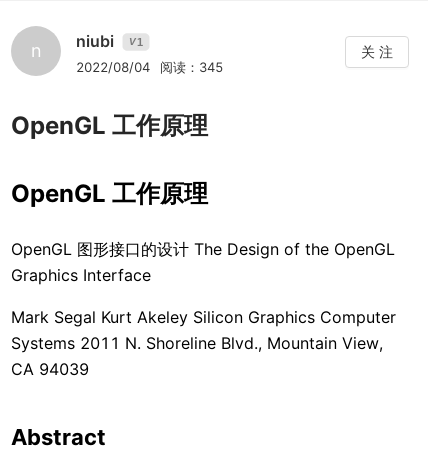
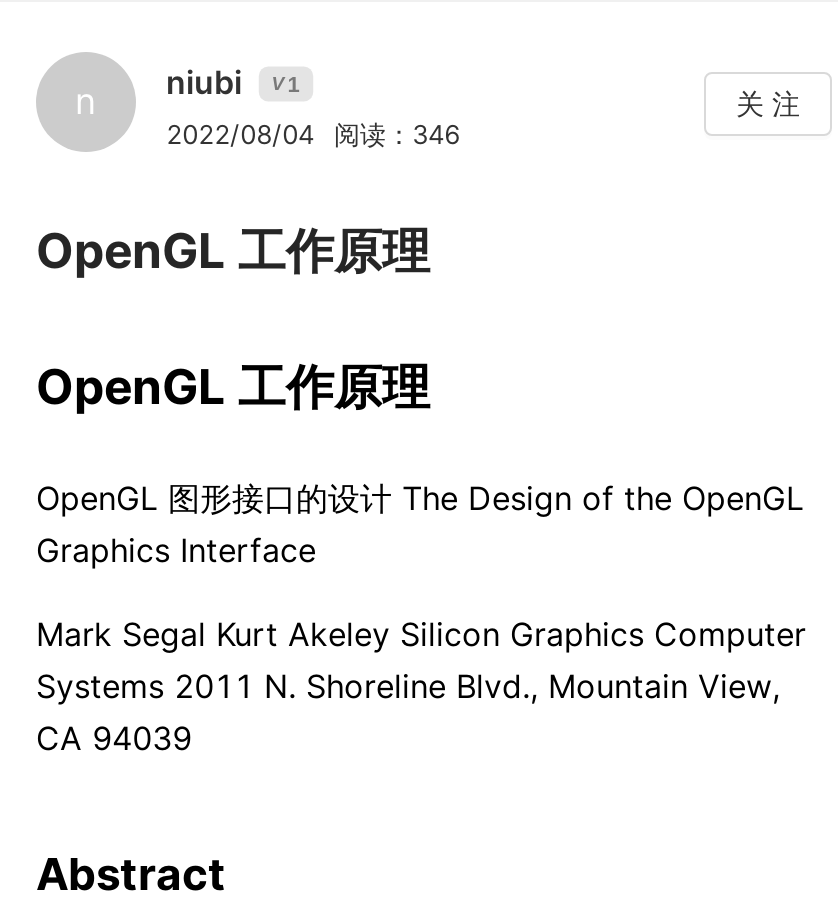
- 2022/08/04 阅读：345
+ 2022/08/04 阅读：346
